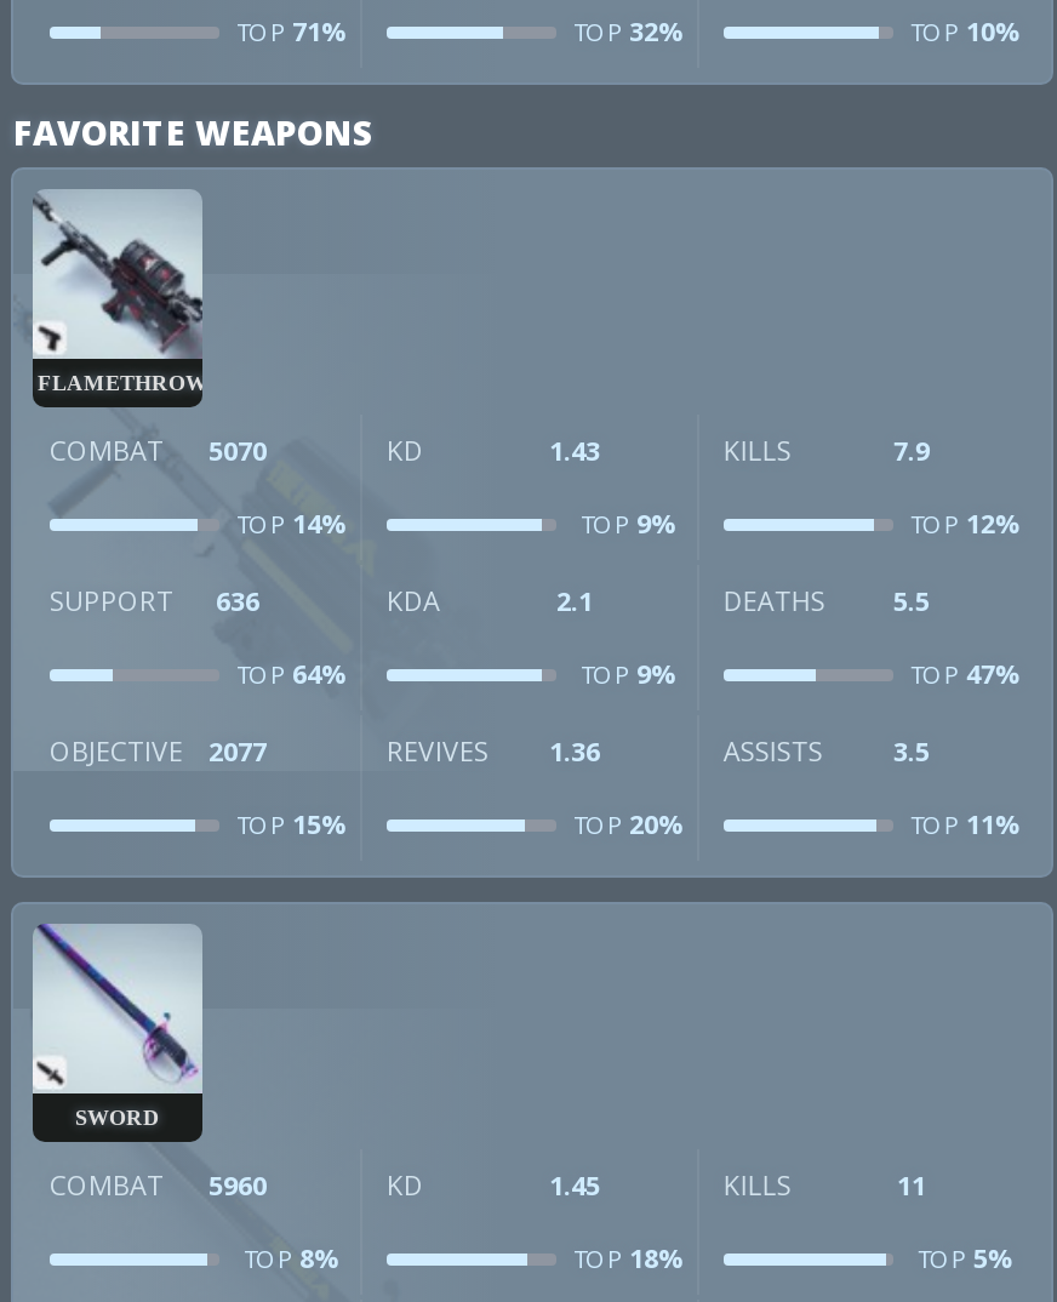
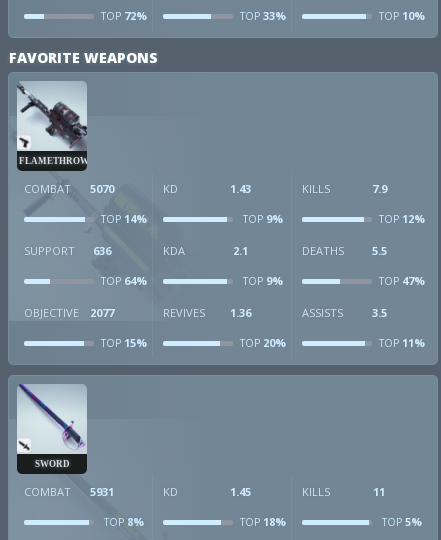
- TOP 71%
+ TOP 72%

- TOP 32%
+ TOP 33%

- COMBAT 5960
+ COMBAT 5931
